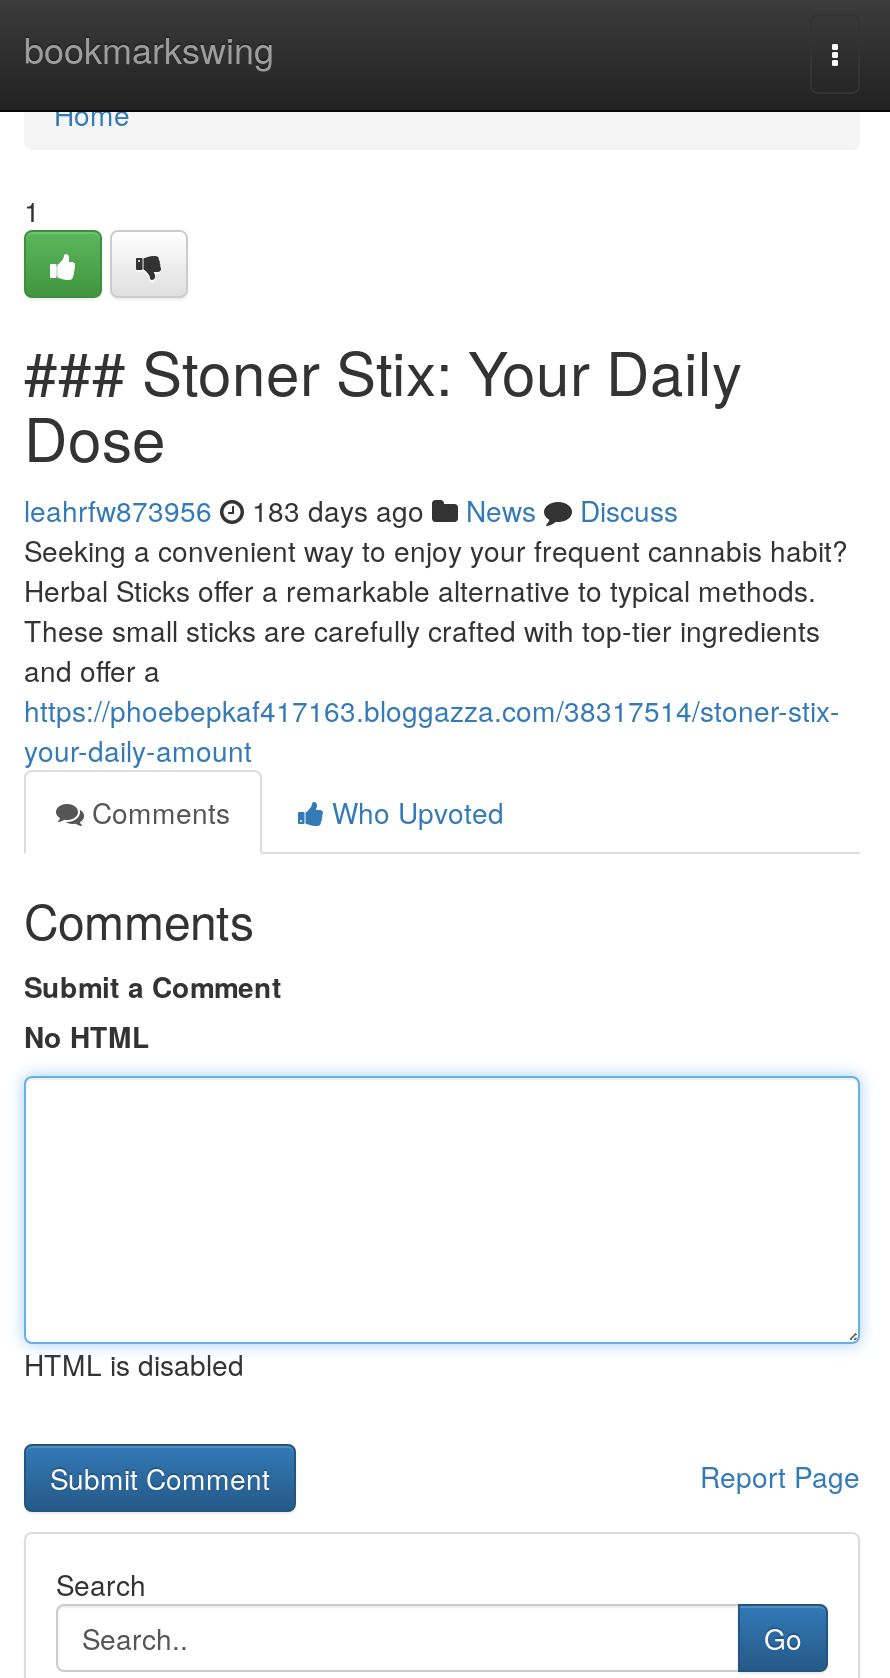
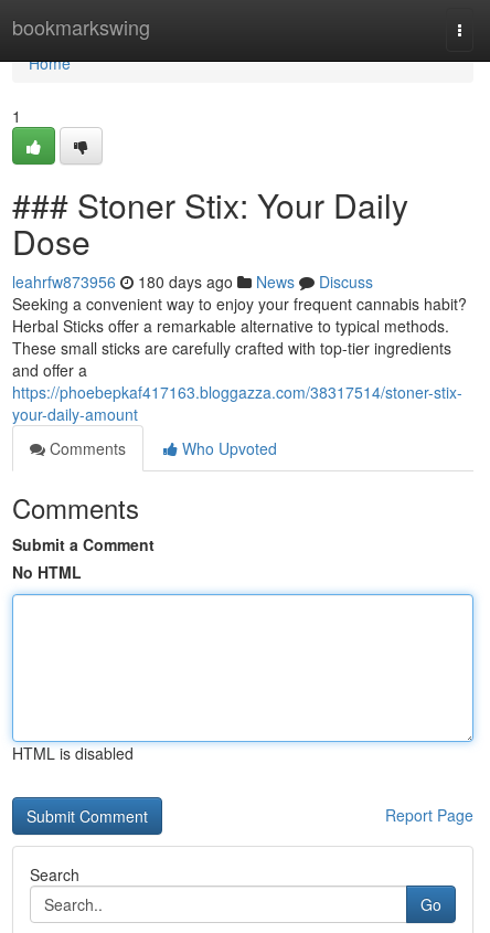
- leahrfw873956 183 days ago News Discuss
+ leahrfw873956 180 days ago News Discuss
